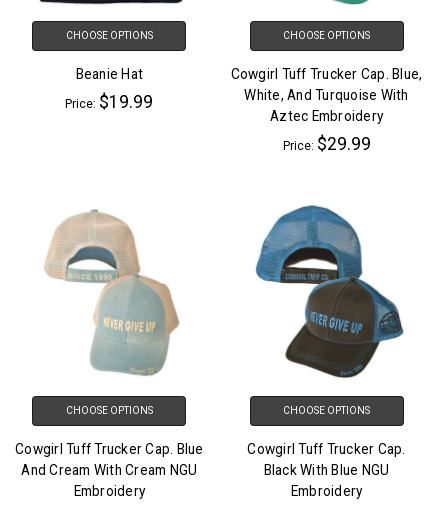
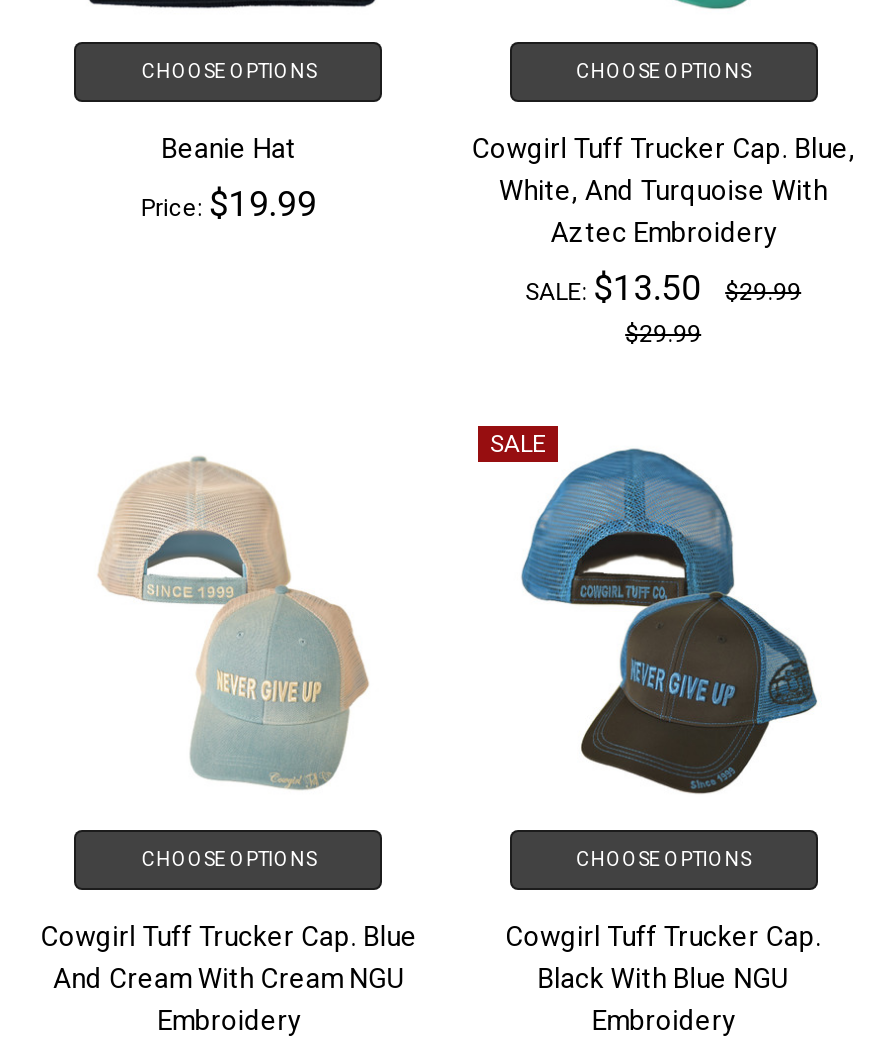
+ SALE

- Price: $29.99
+ SALE: $13.50
+ $29.99
+ $29.99
